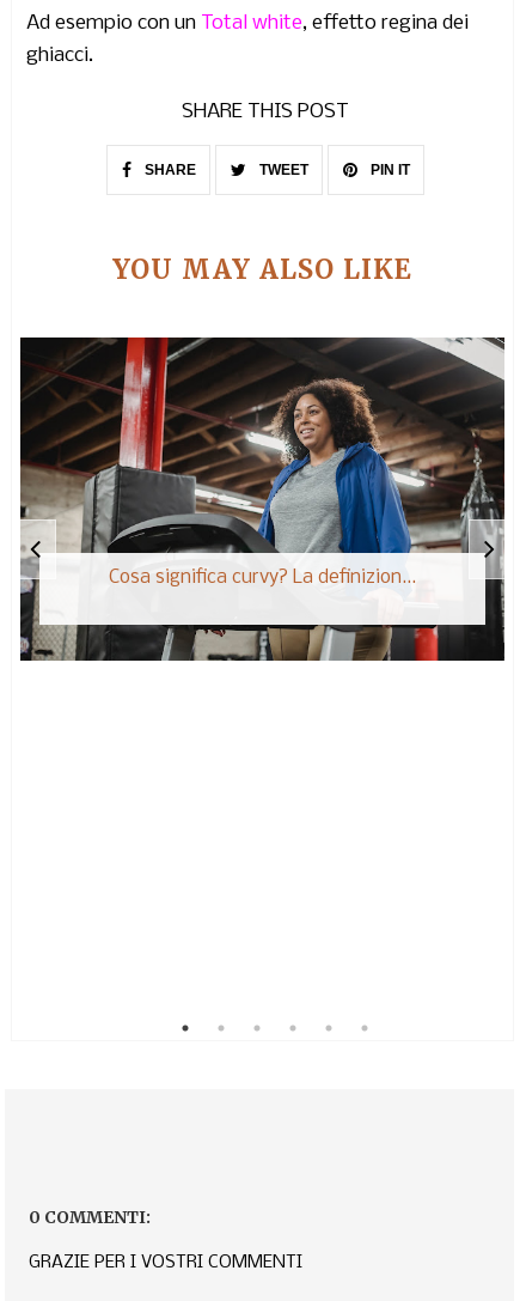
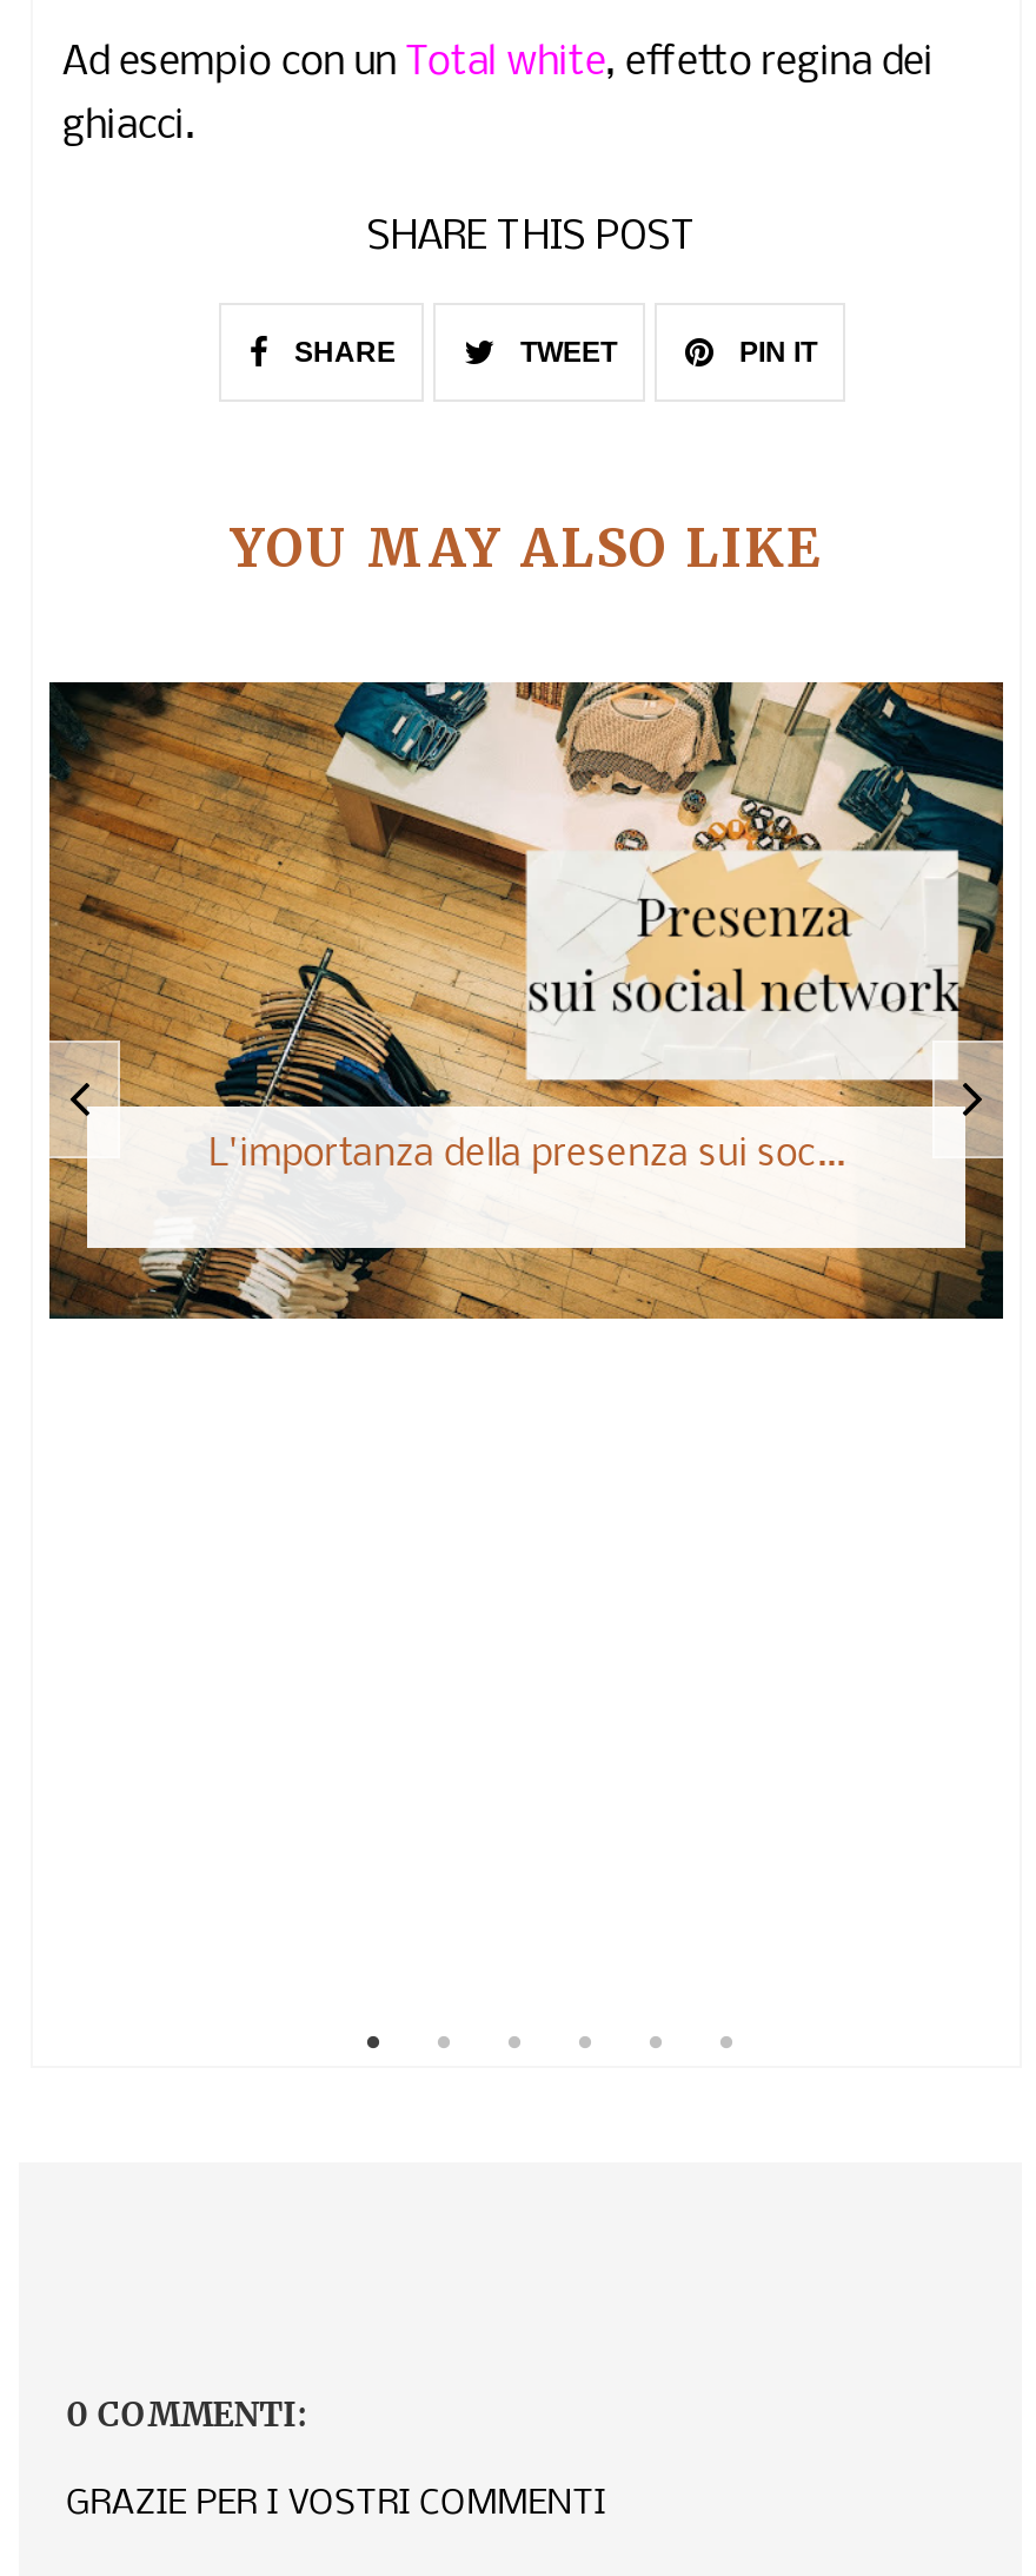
- [image]
- Cosa significa curvy? La definizion...
+ [image]
+ L'importanza della presenza sui soc...
